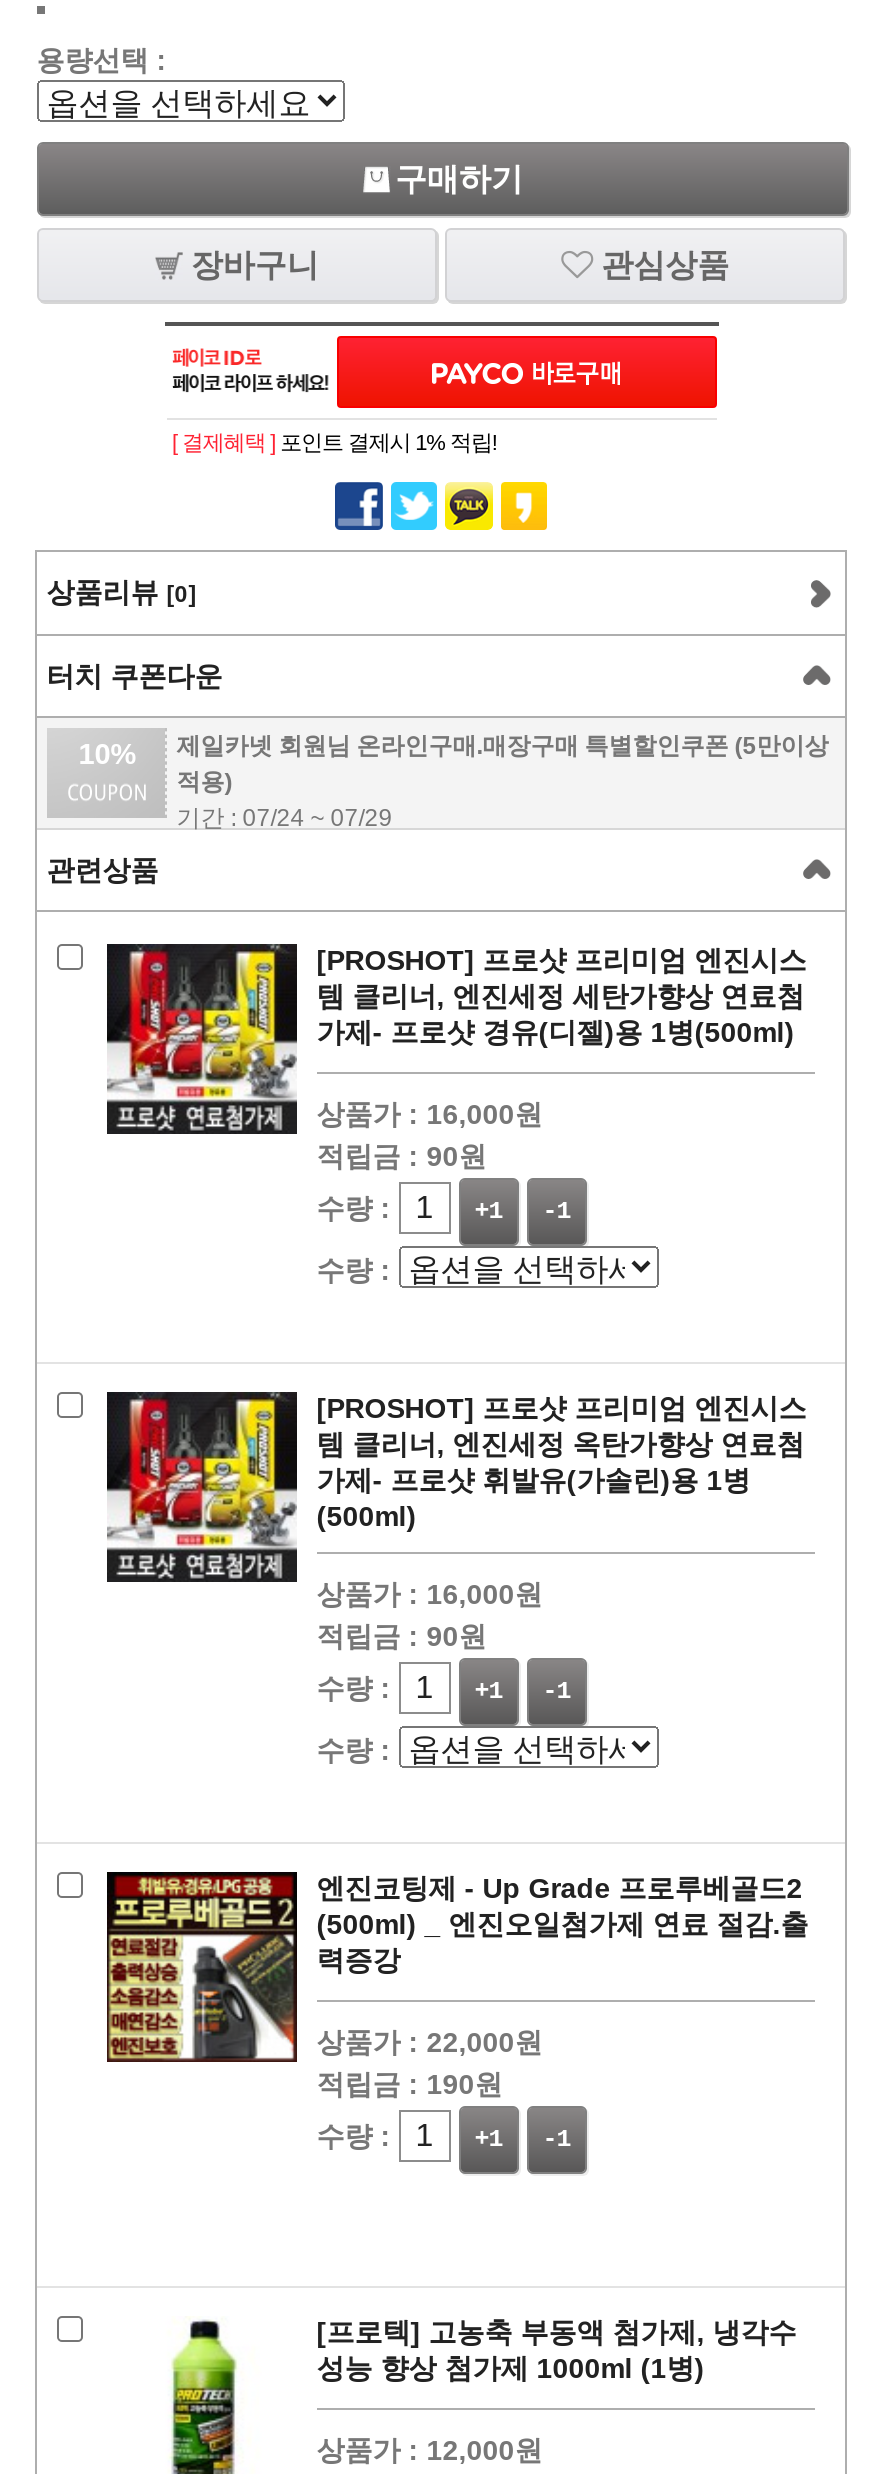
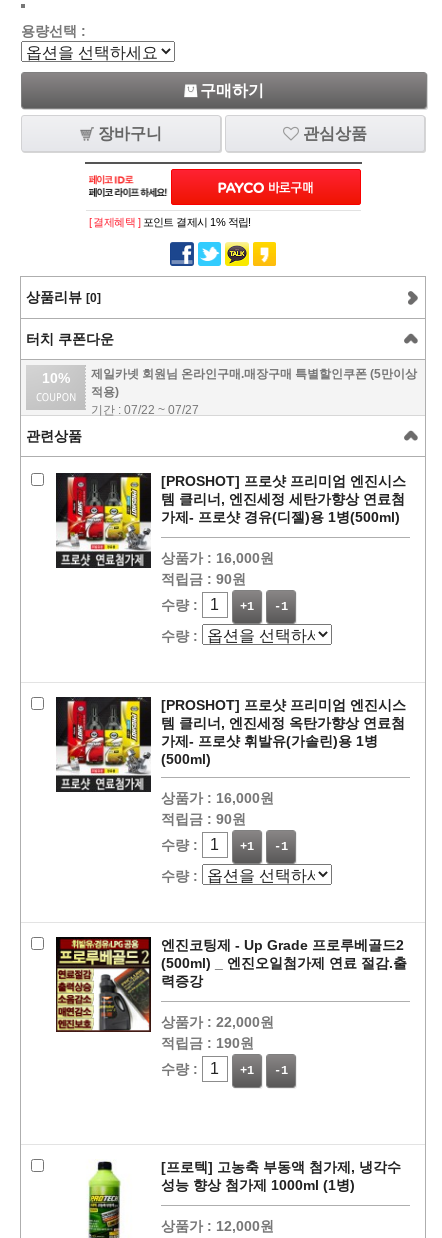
- 기간 : 07/24 ~ 07/29
+ 기간 : 07/22 ~ 07/27
